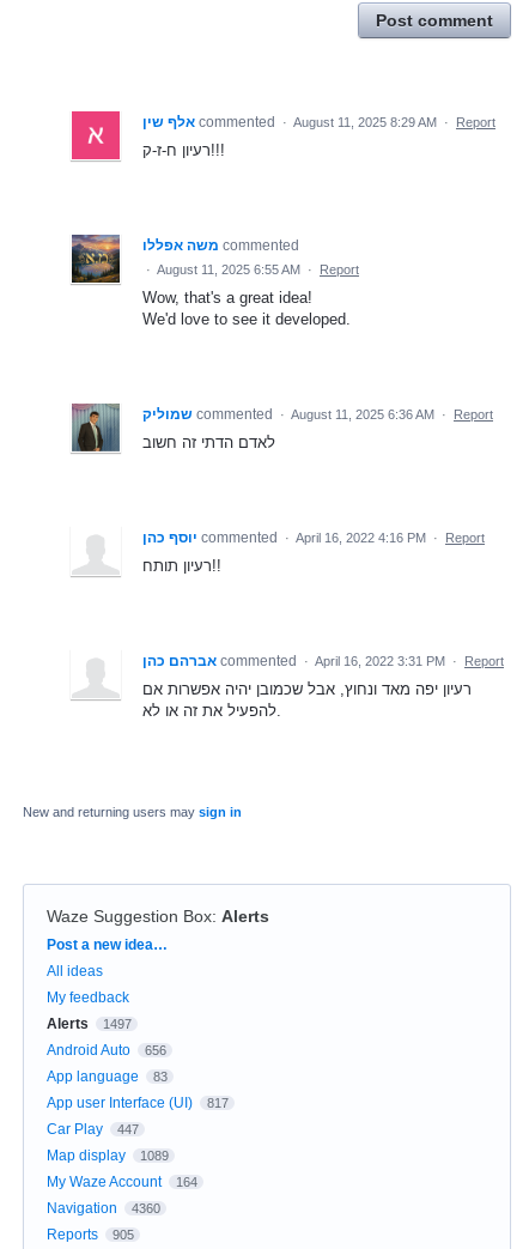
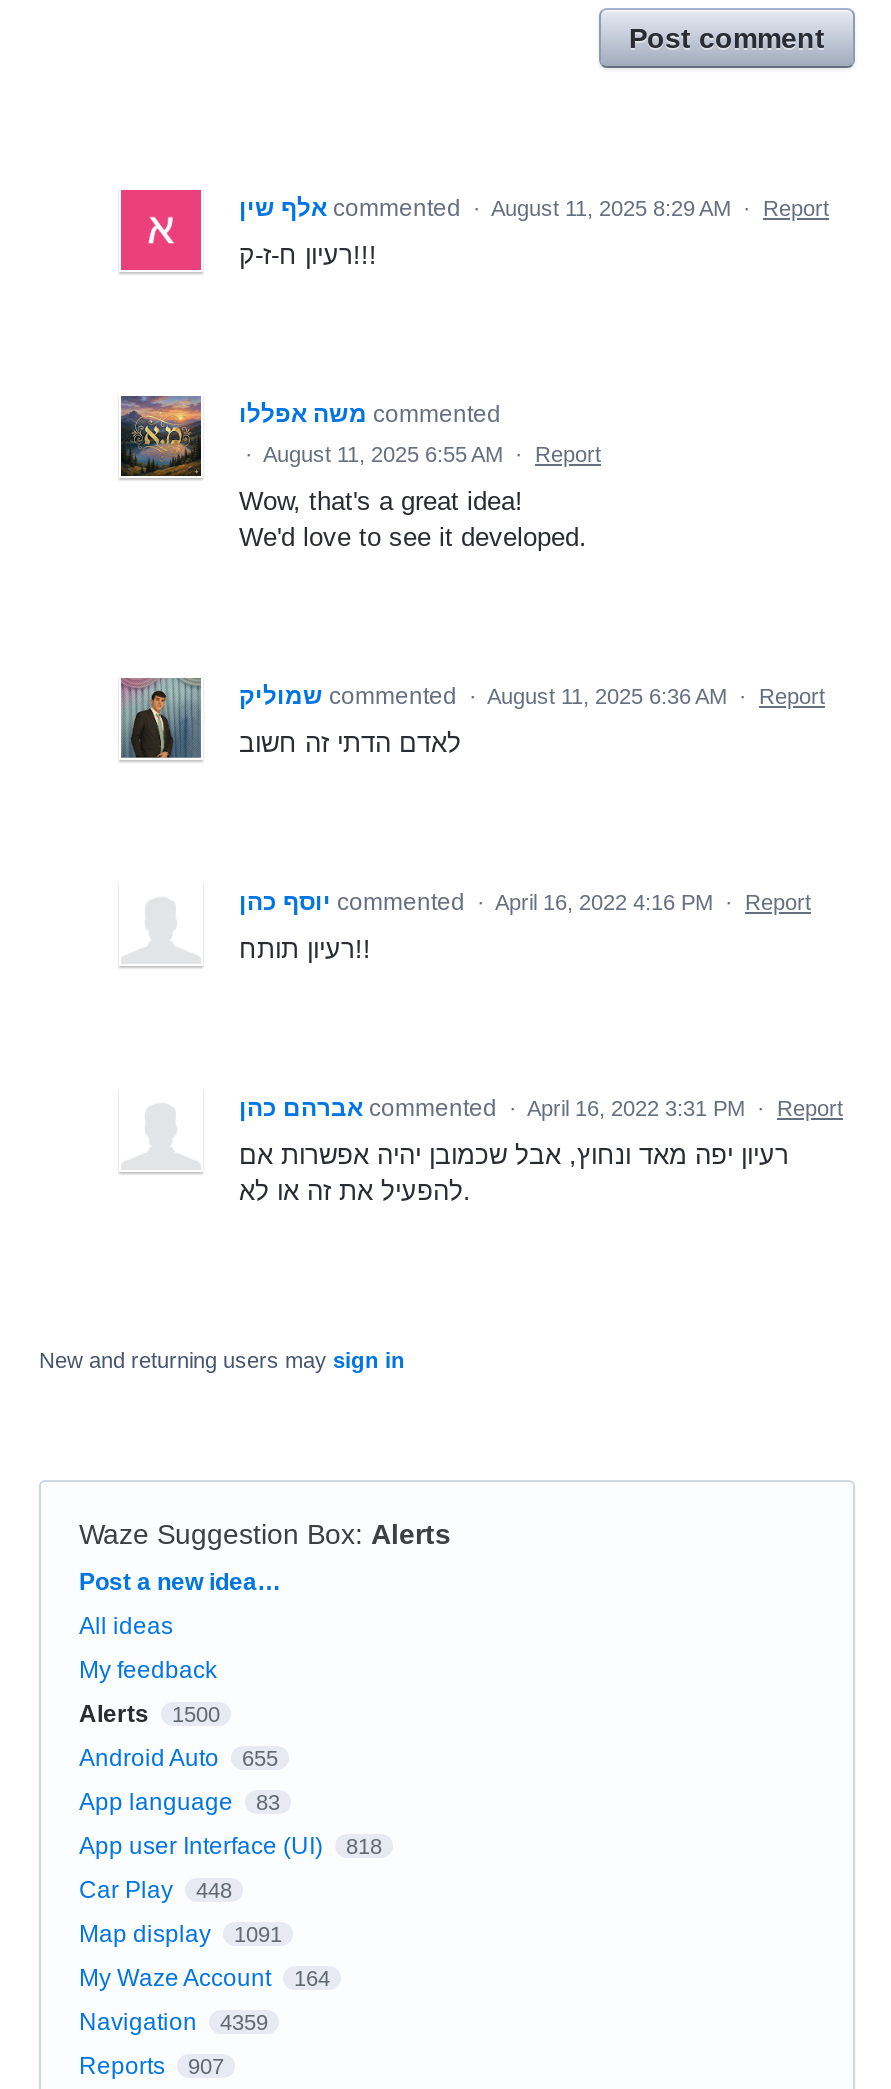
- Alerts 1497
+ Alerts 1500

- Android Auto 656
+ Android Auto 655

- App user Interface (UI) 817
+ App user Interface (UI) 818

- Car Play 447
+ Car Play 448

- Map display 1089
+ Map display 1091

- Navigation 4360
+ Navigation 4359

- Reports 905
+ Reports 907
